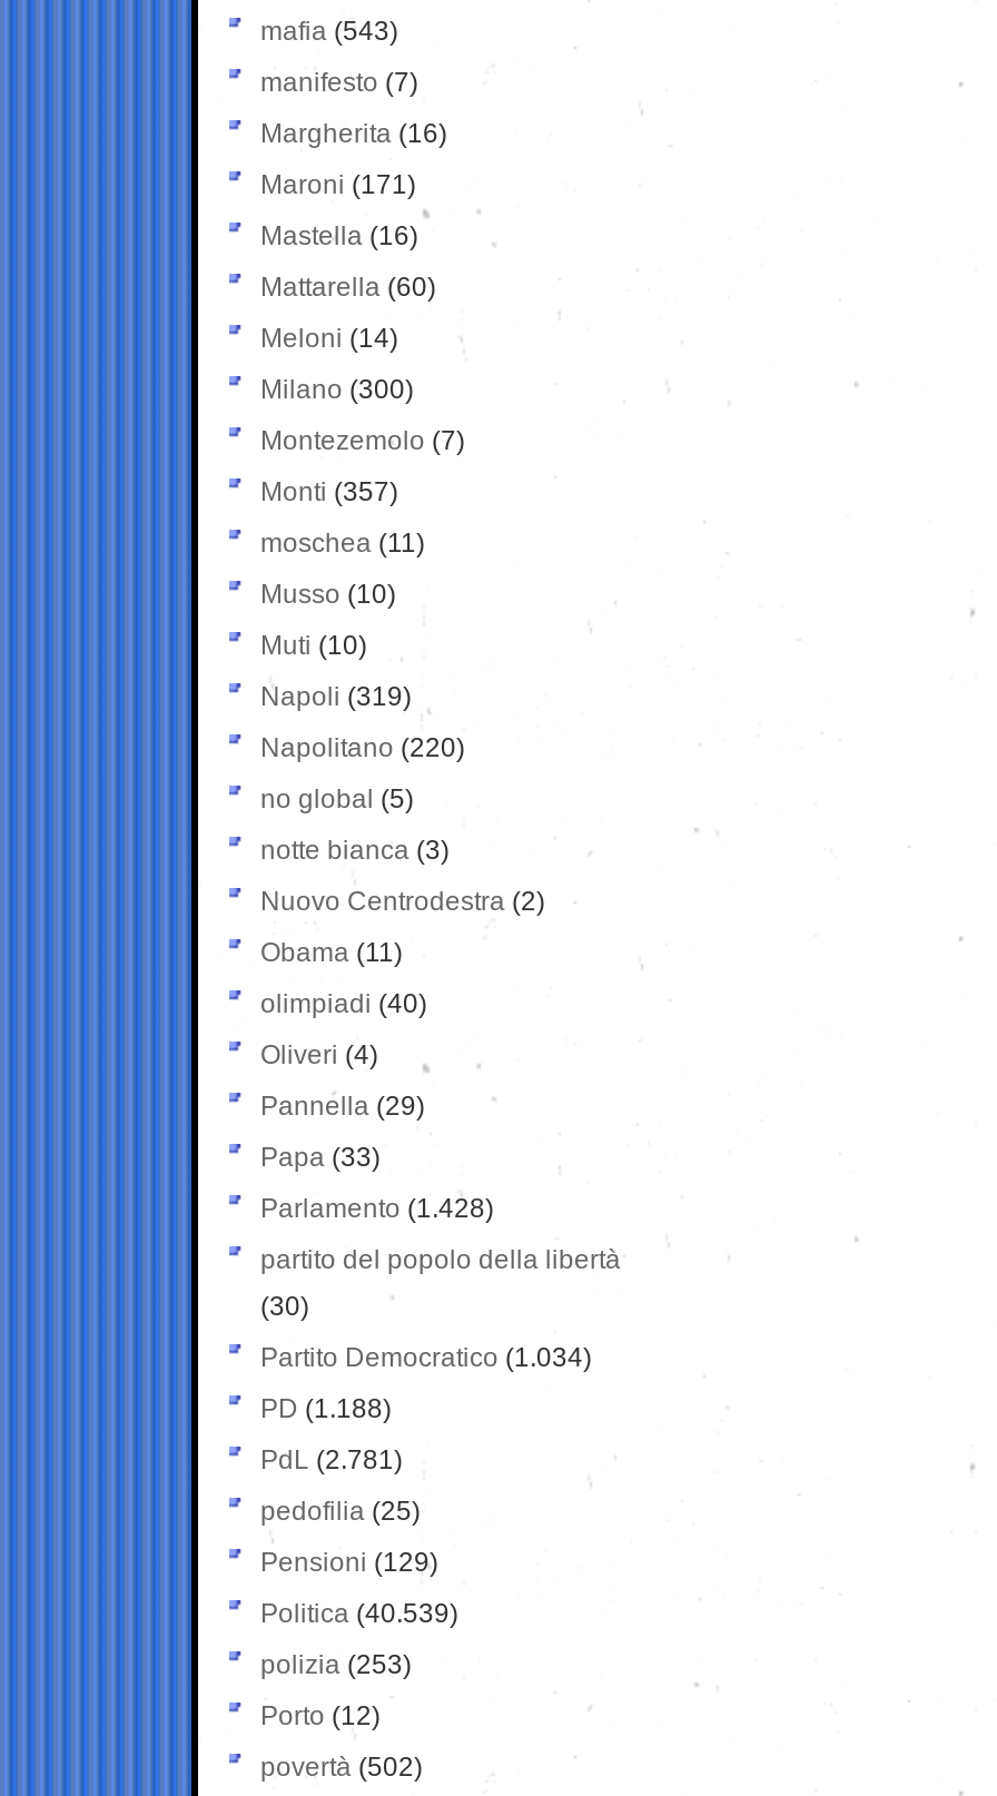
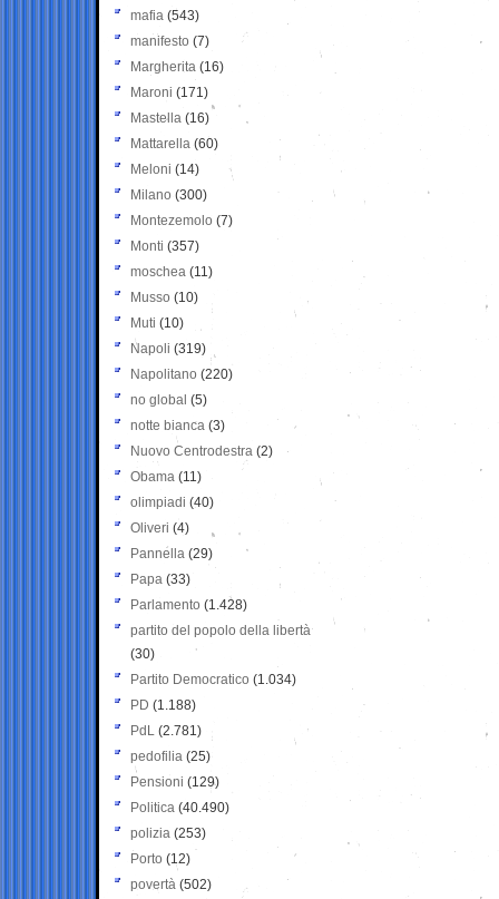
- Politica (40.539)
+ Politica (40.490)
